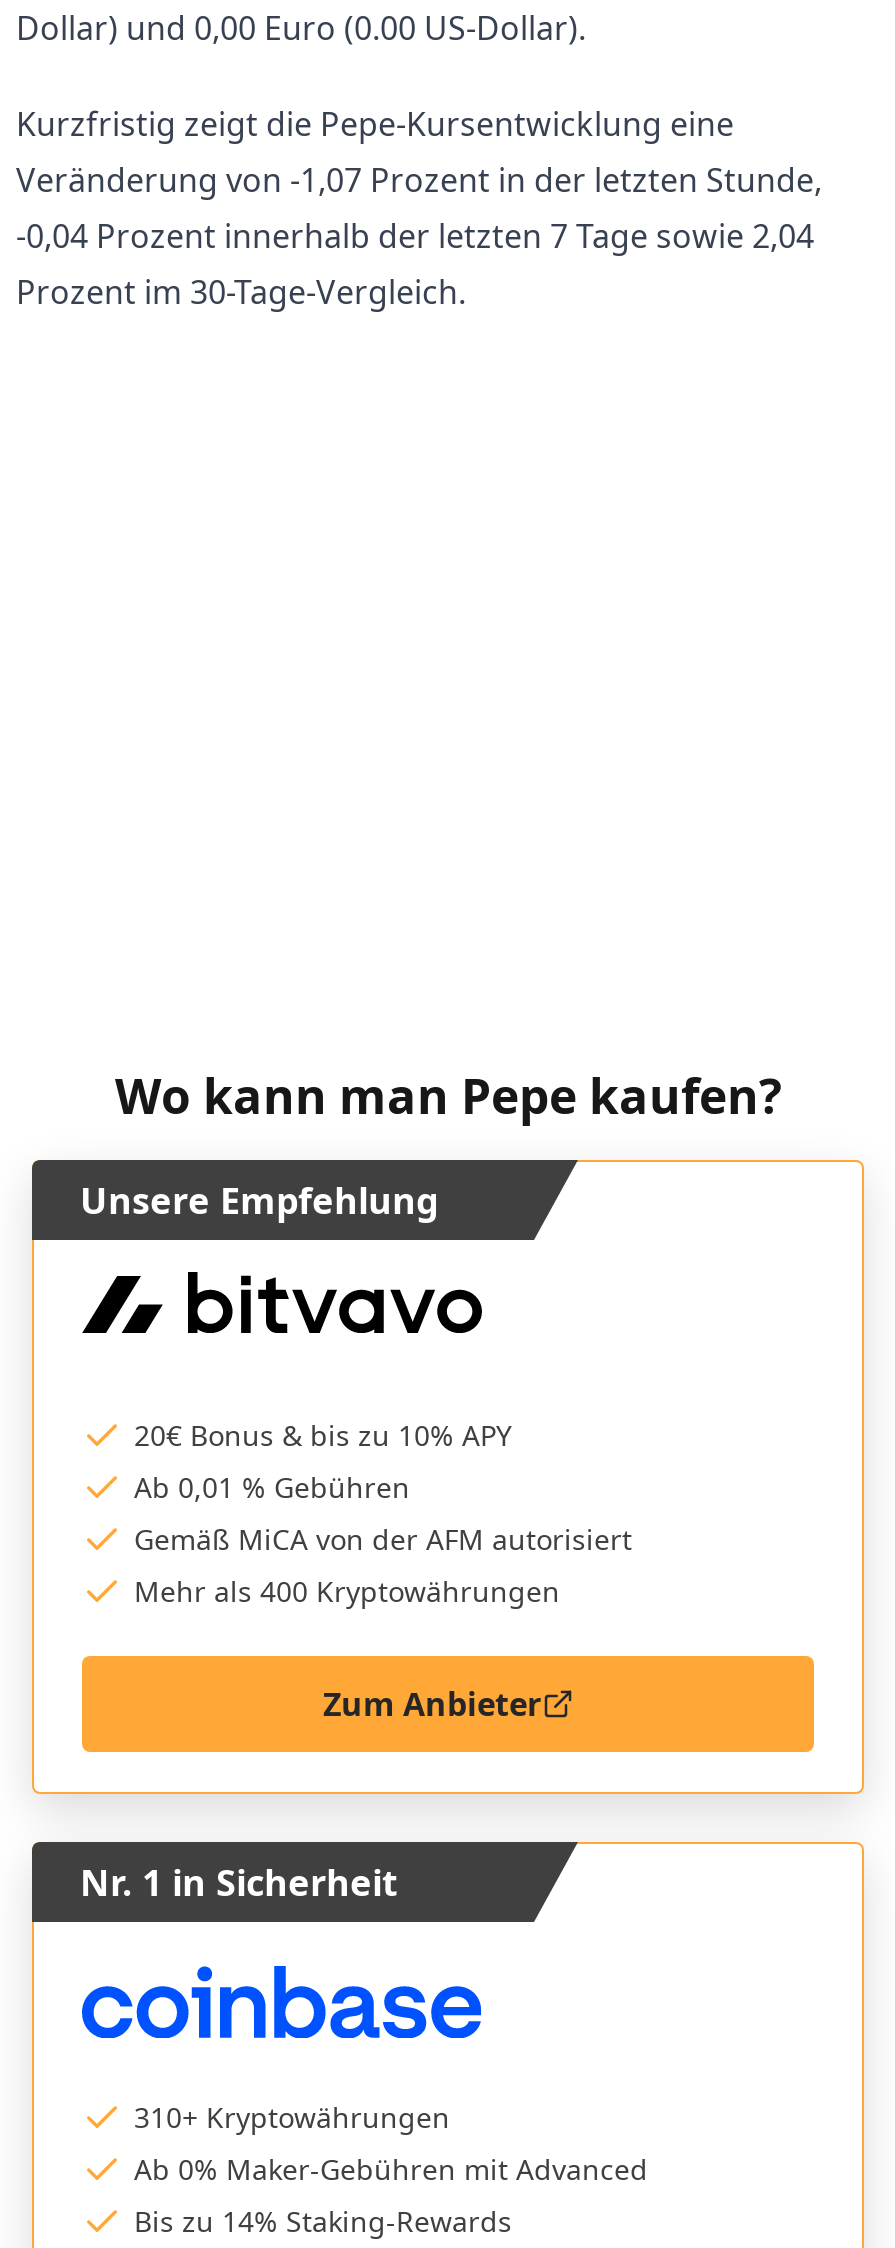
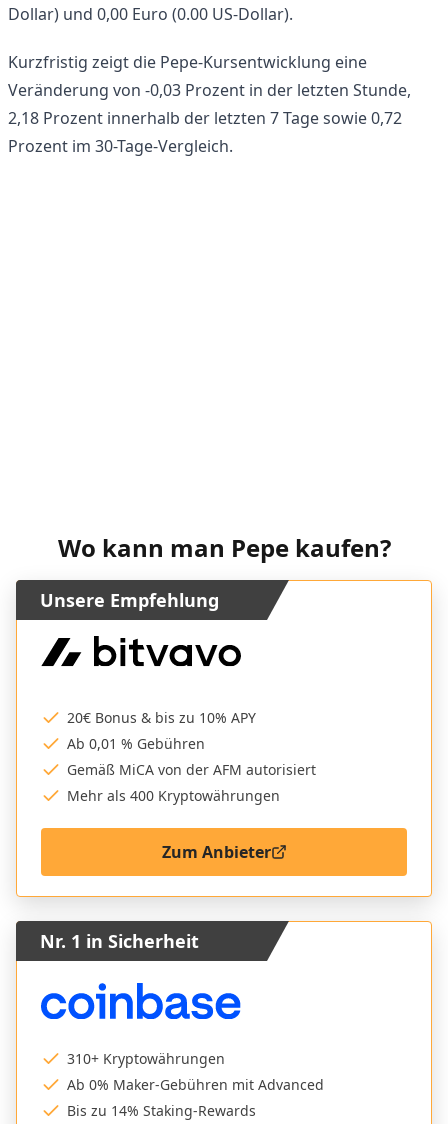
- Veränderung von -1,07 Prozent in der letzten Stunde,
+ Veränderung von -0,03 Prozent in der letzten Stunde,

- -0,04 Prozent innerhalb der letzten 7 Tage sowie 2,04
+ 2,18 Prozent innerhalb der letzten 7 Tage sowie 0,72
